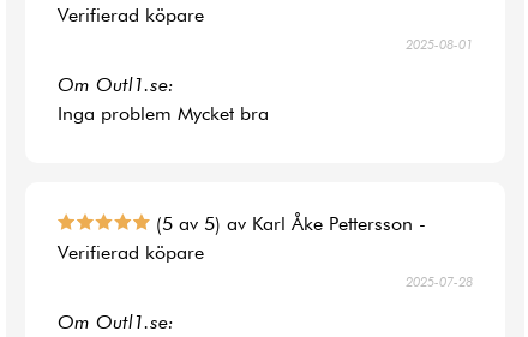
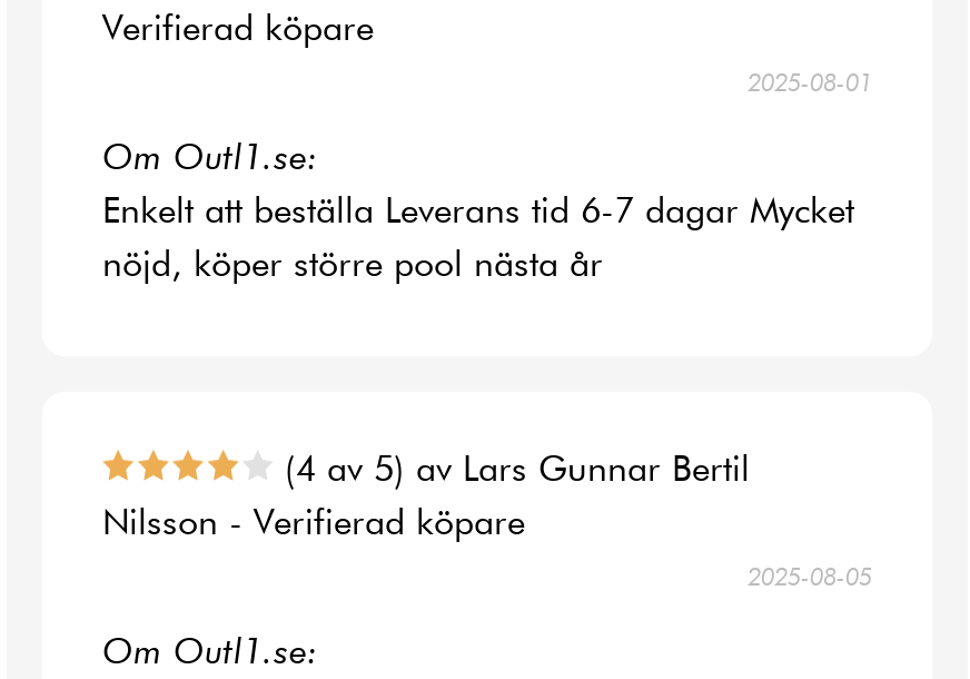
- Inga problem Mycket bra
+ Enkelt att beställa Leverans tid 6-7 dagar Mycket
+ nöjd, köper större pool nästa år

- (5 av 5) av Karl Åke Pettersson -
- Verifierad köpare
- 2025-07-28
+ (4 av 5) av Lars Gunnar Bertil
+ Nilsson - Verifierad köpare
+ 2025-08-05
